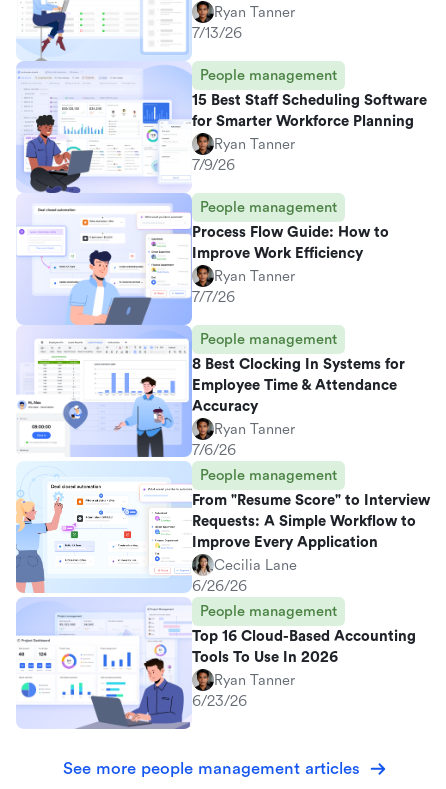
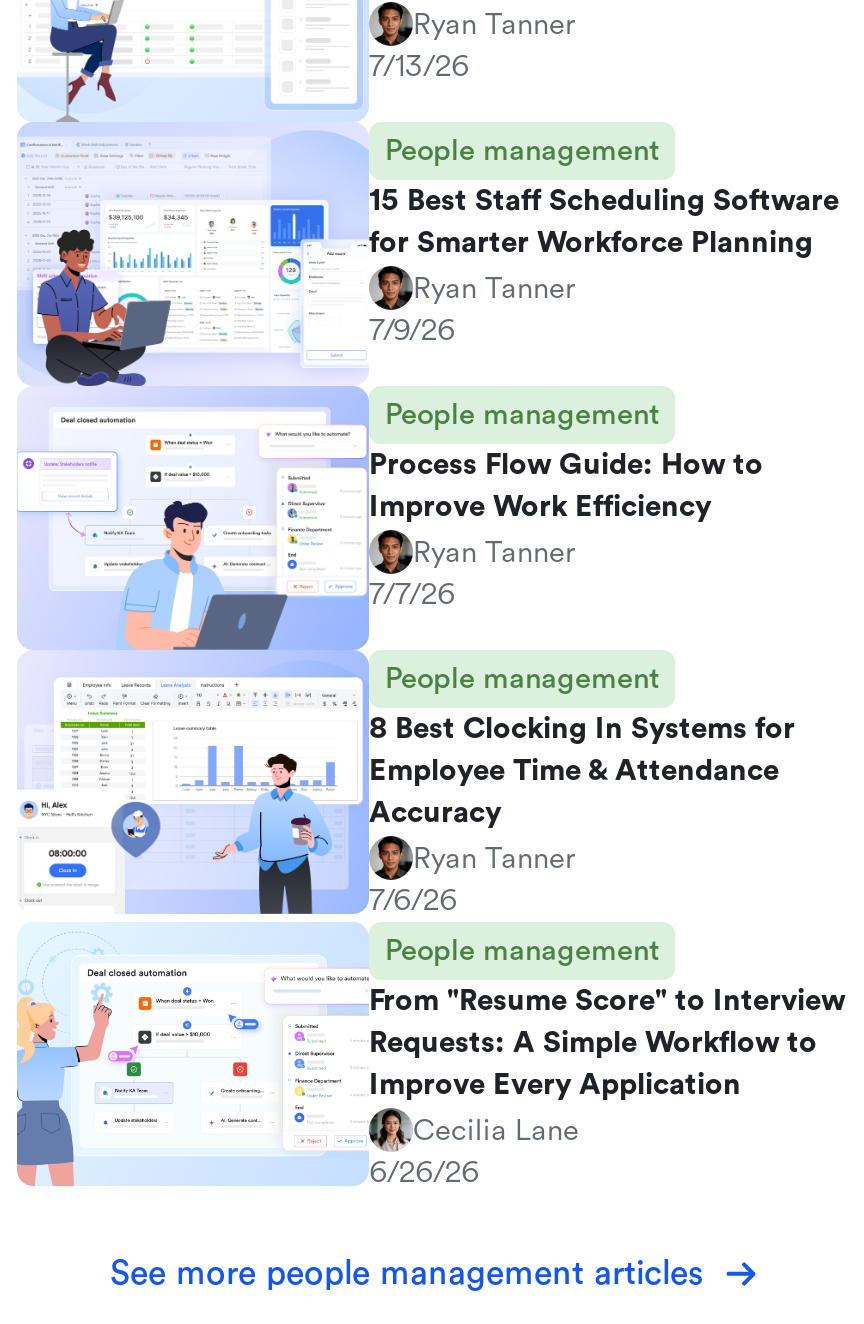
- [image]
- People management
- Top 16 Cloud-Based Accounting
- Tools To Use In 2026
- Ryan Tanner
- 6/23/26
